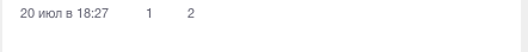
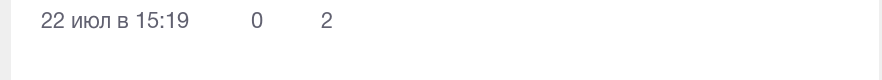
- 20 июл в 18:27
- 1
+ 22 июл в 15:19
+ 0
